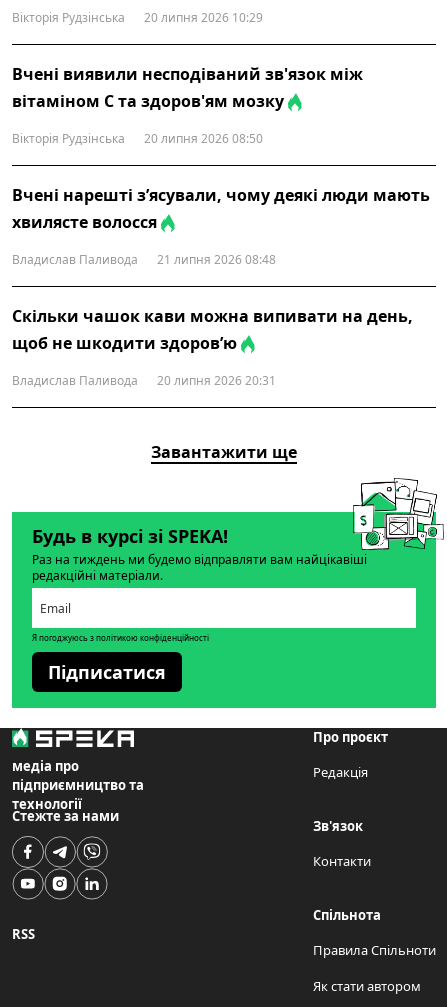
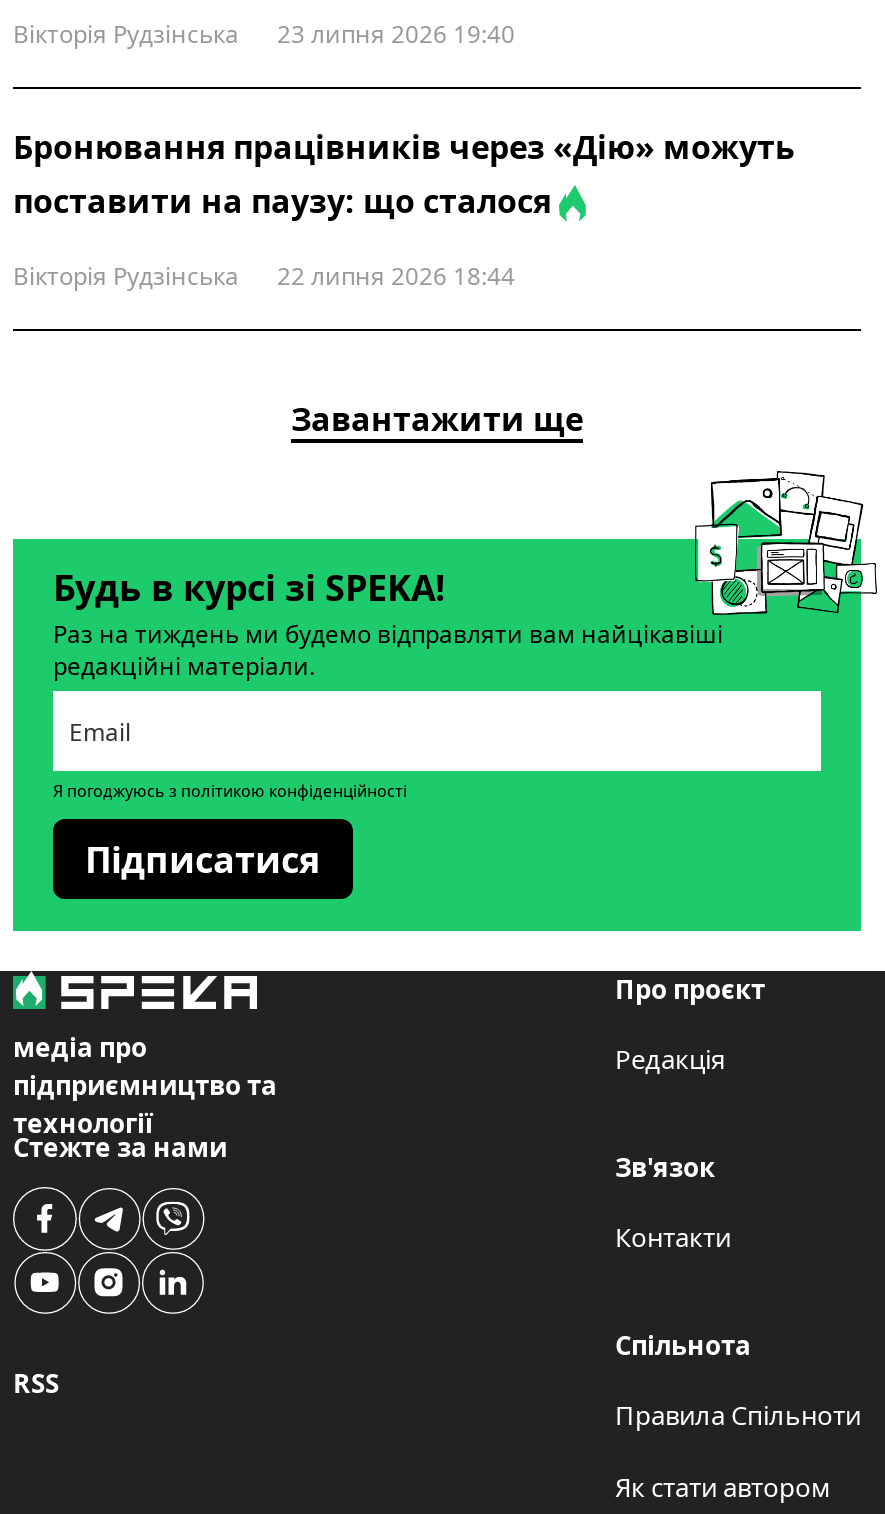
- Вікторія Рудзінська 20 липня 2026 10:29
+ Вікторія Рудзінська 23 липня 2026 19:40

- Вчені виявили несподіваний зв'язок між
- вітаміном С та здоров'ям мозку
+ Бронювання працівників через «Дію» можуть
+ поставити на паузу: що сталося

- 20 липня 2026 08:50
- Вчені нарешті з’ясували, чому деякі люди мають
- хвилясте волосся
- Владислав Паливода
- 21 липня 2026 08:48
- Скільки чашок кави можна випивати на день,
- щоб не шкодити здоров’ю
- Владислав Паливода
- 20 липня 2026 20:31
+ 22 липня 2026 18:44
